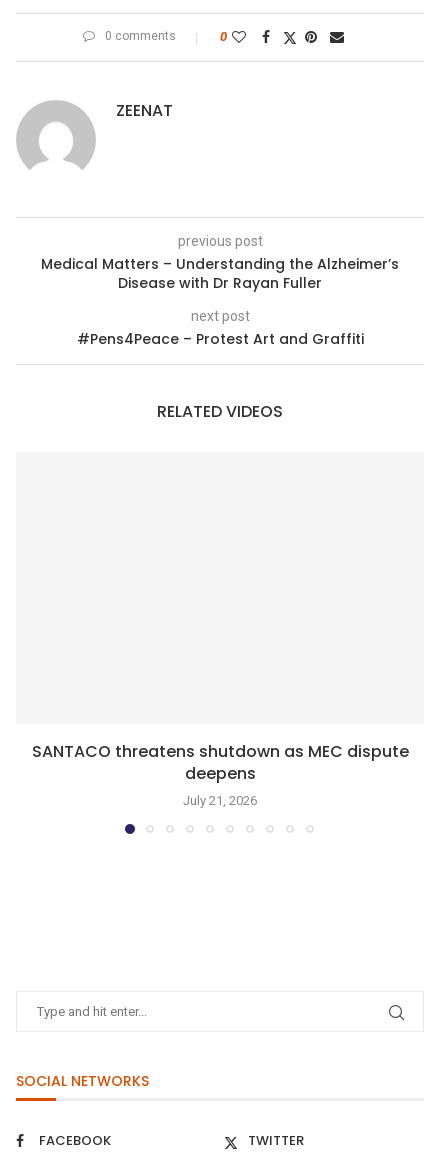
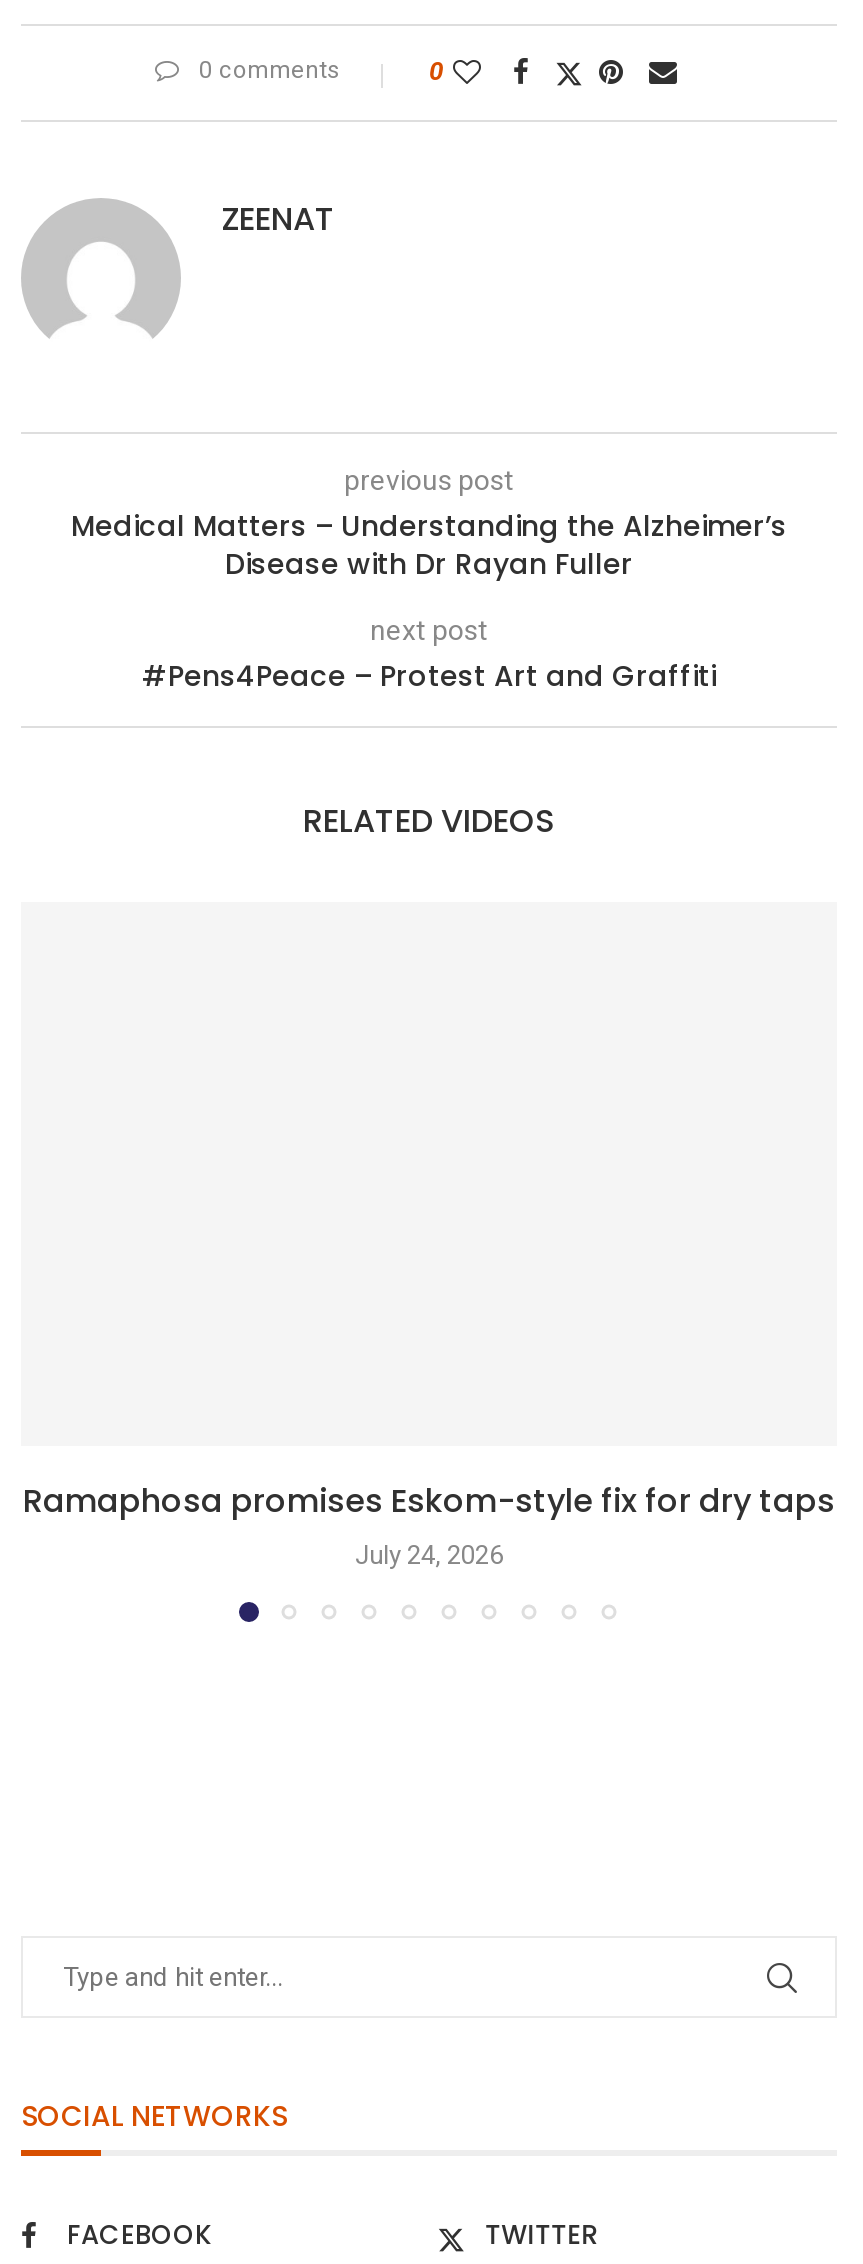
- SANTACO threatens shutdown as MEC dispute
- deepens
- July 21, 2026
+ Ramaphosa promises Eskom-style fix for dry taps
+ July 24, 2026
